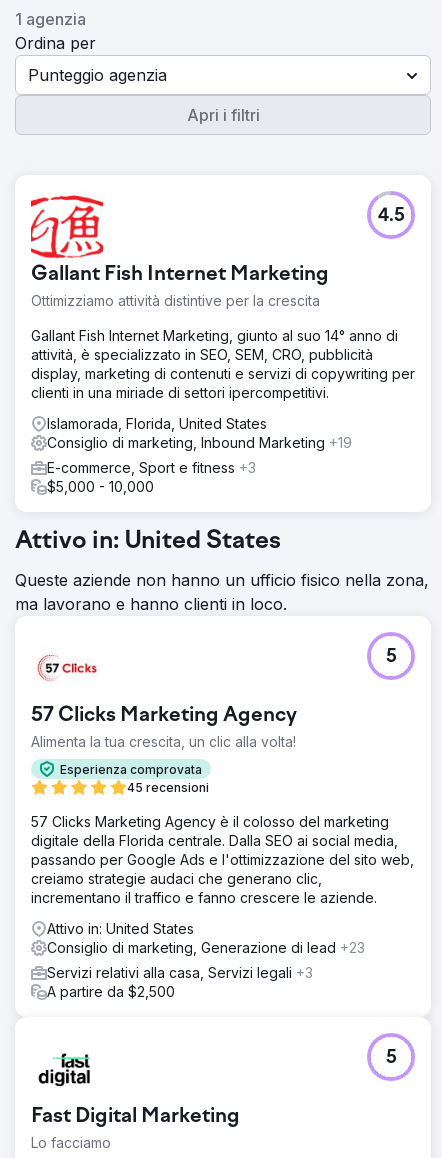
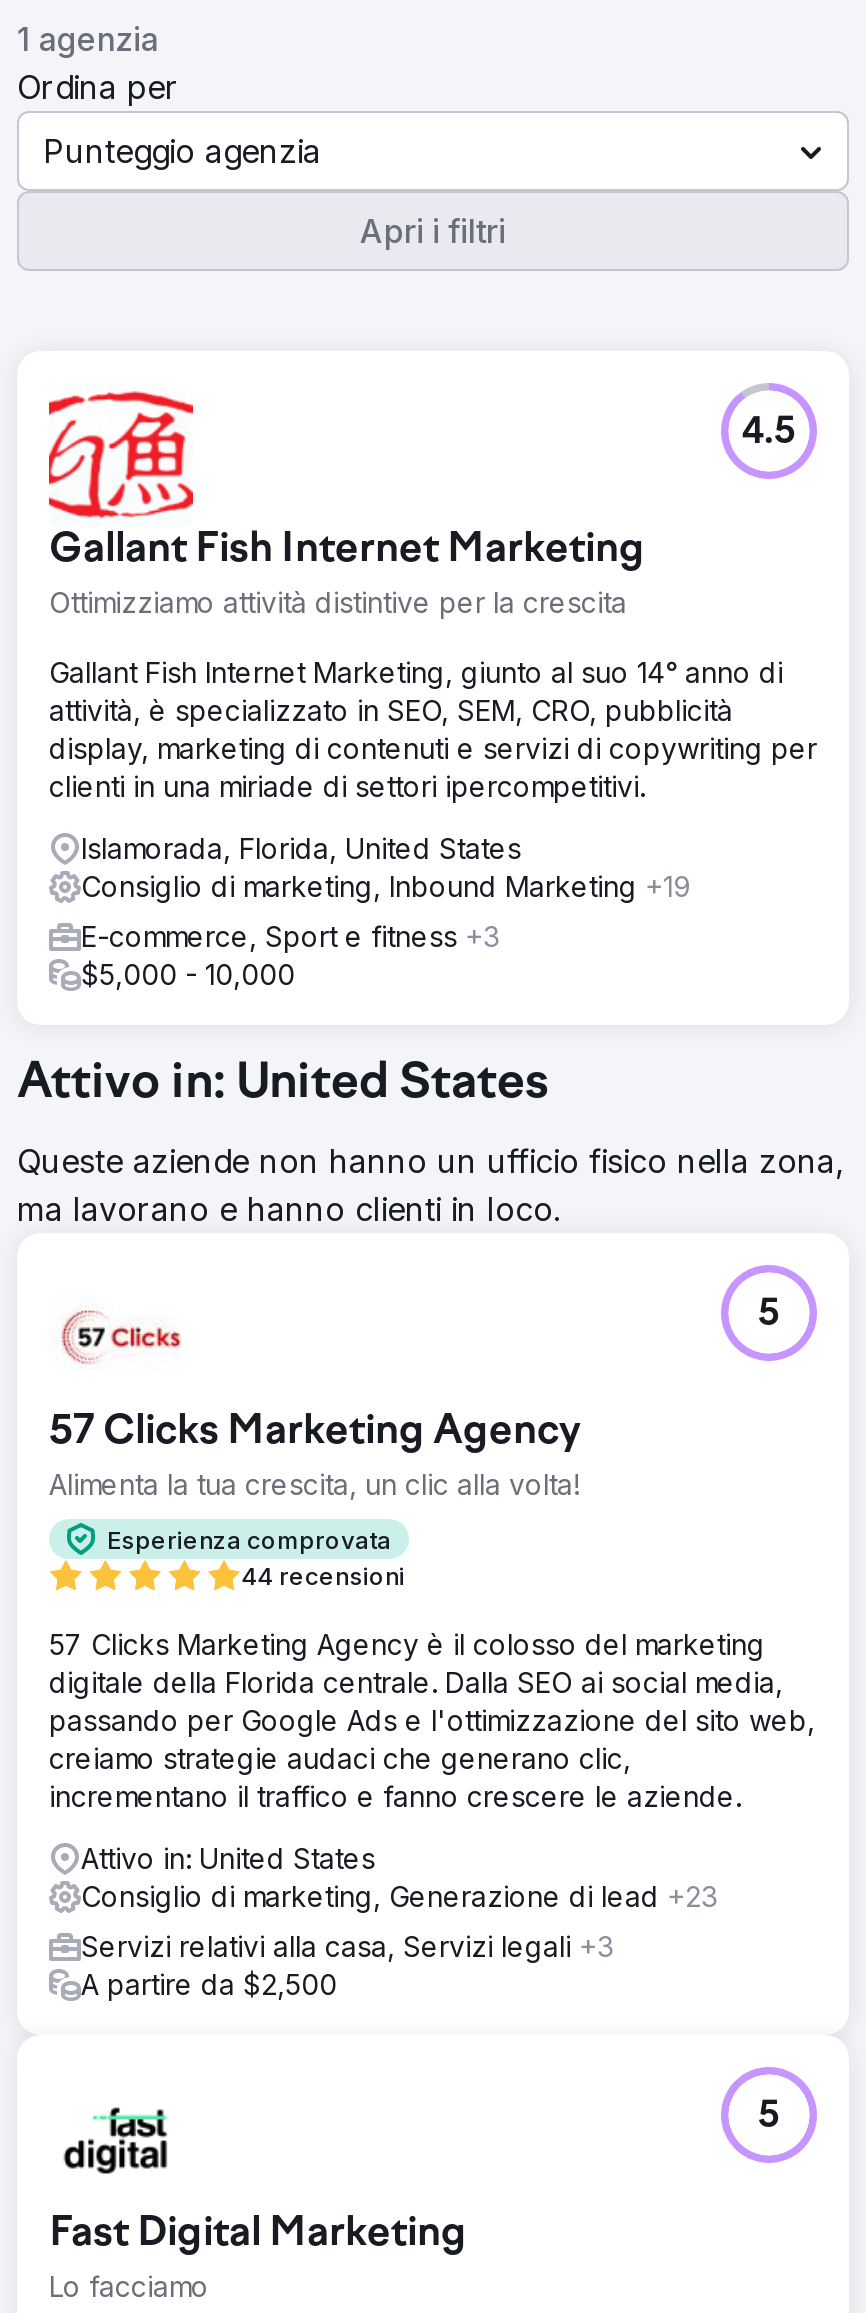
- 45 recensioni
+ 44 recensioni
